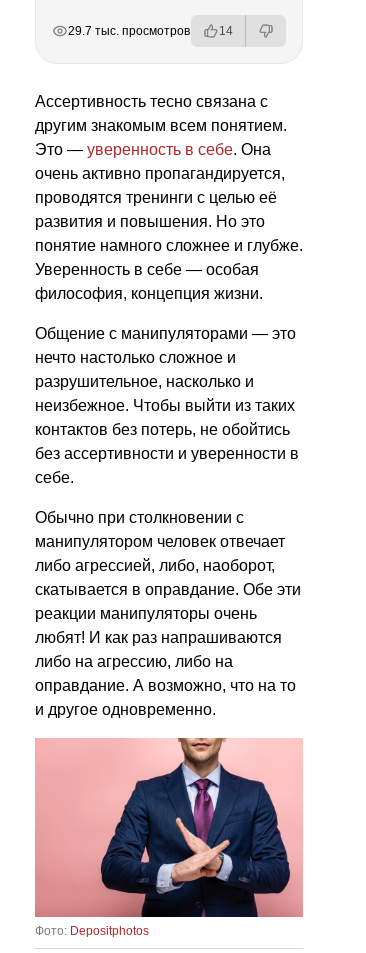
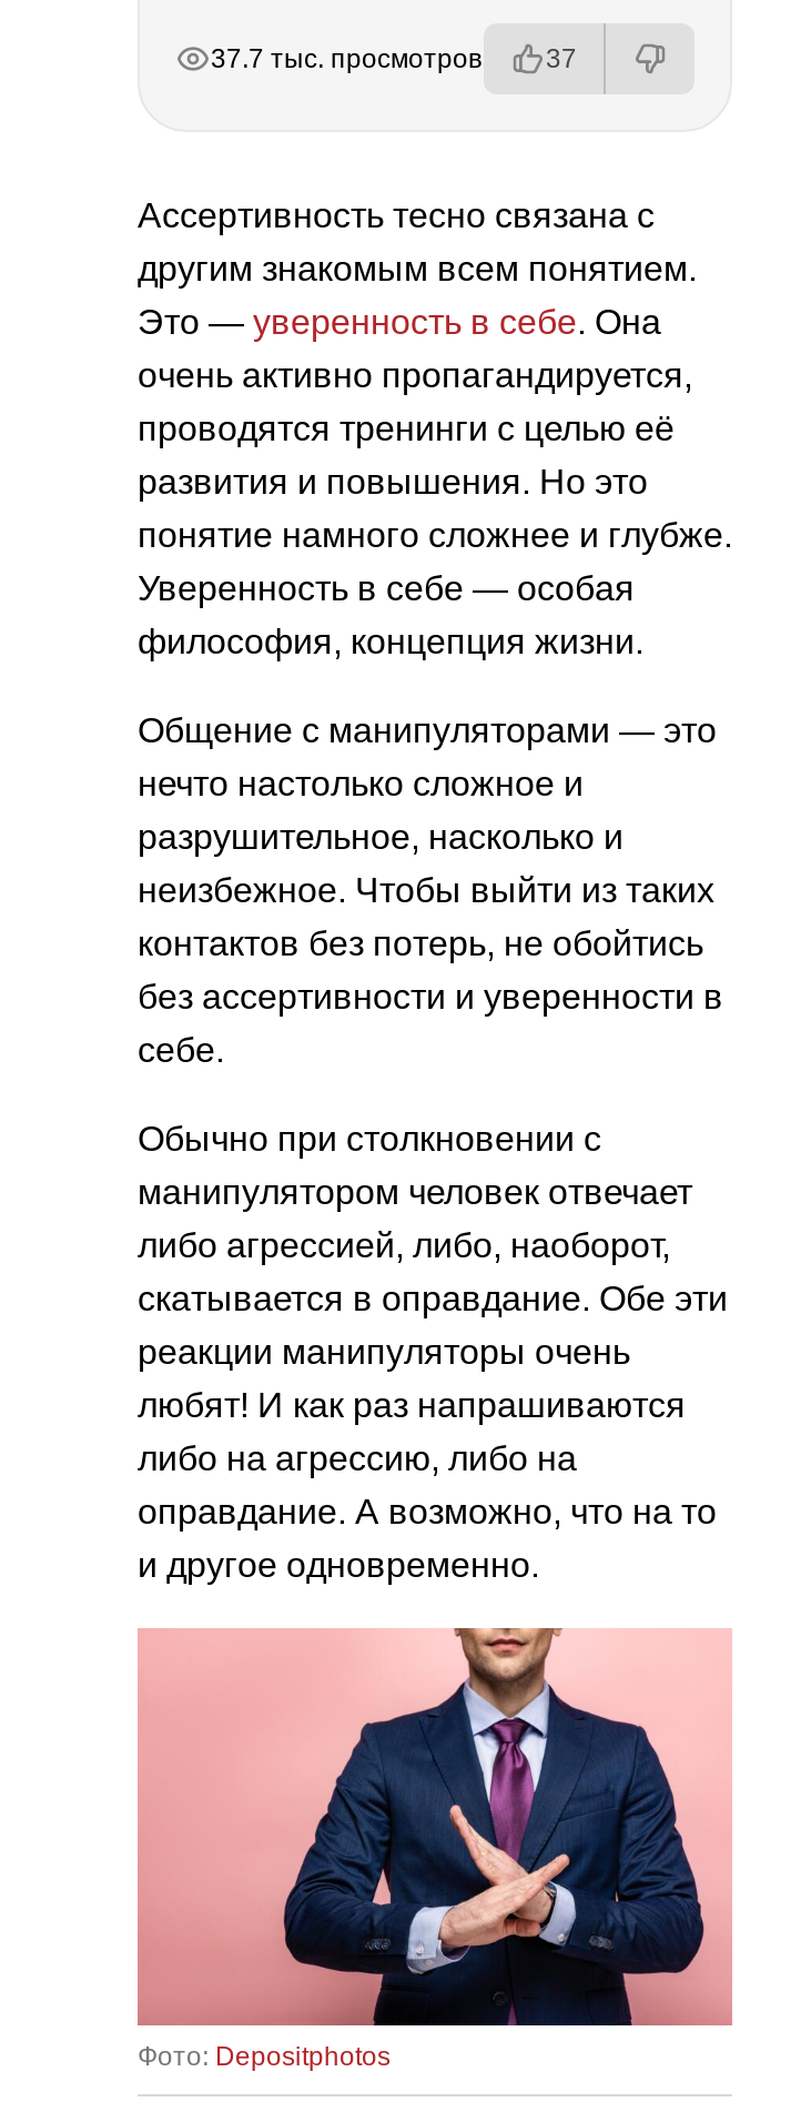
- 29.7 тыс. просмотров
+ 37.7 тыс. просмотров

- 14
+ 37
